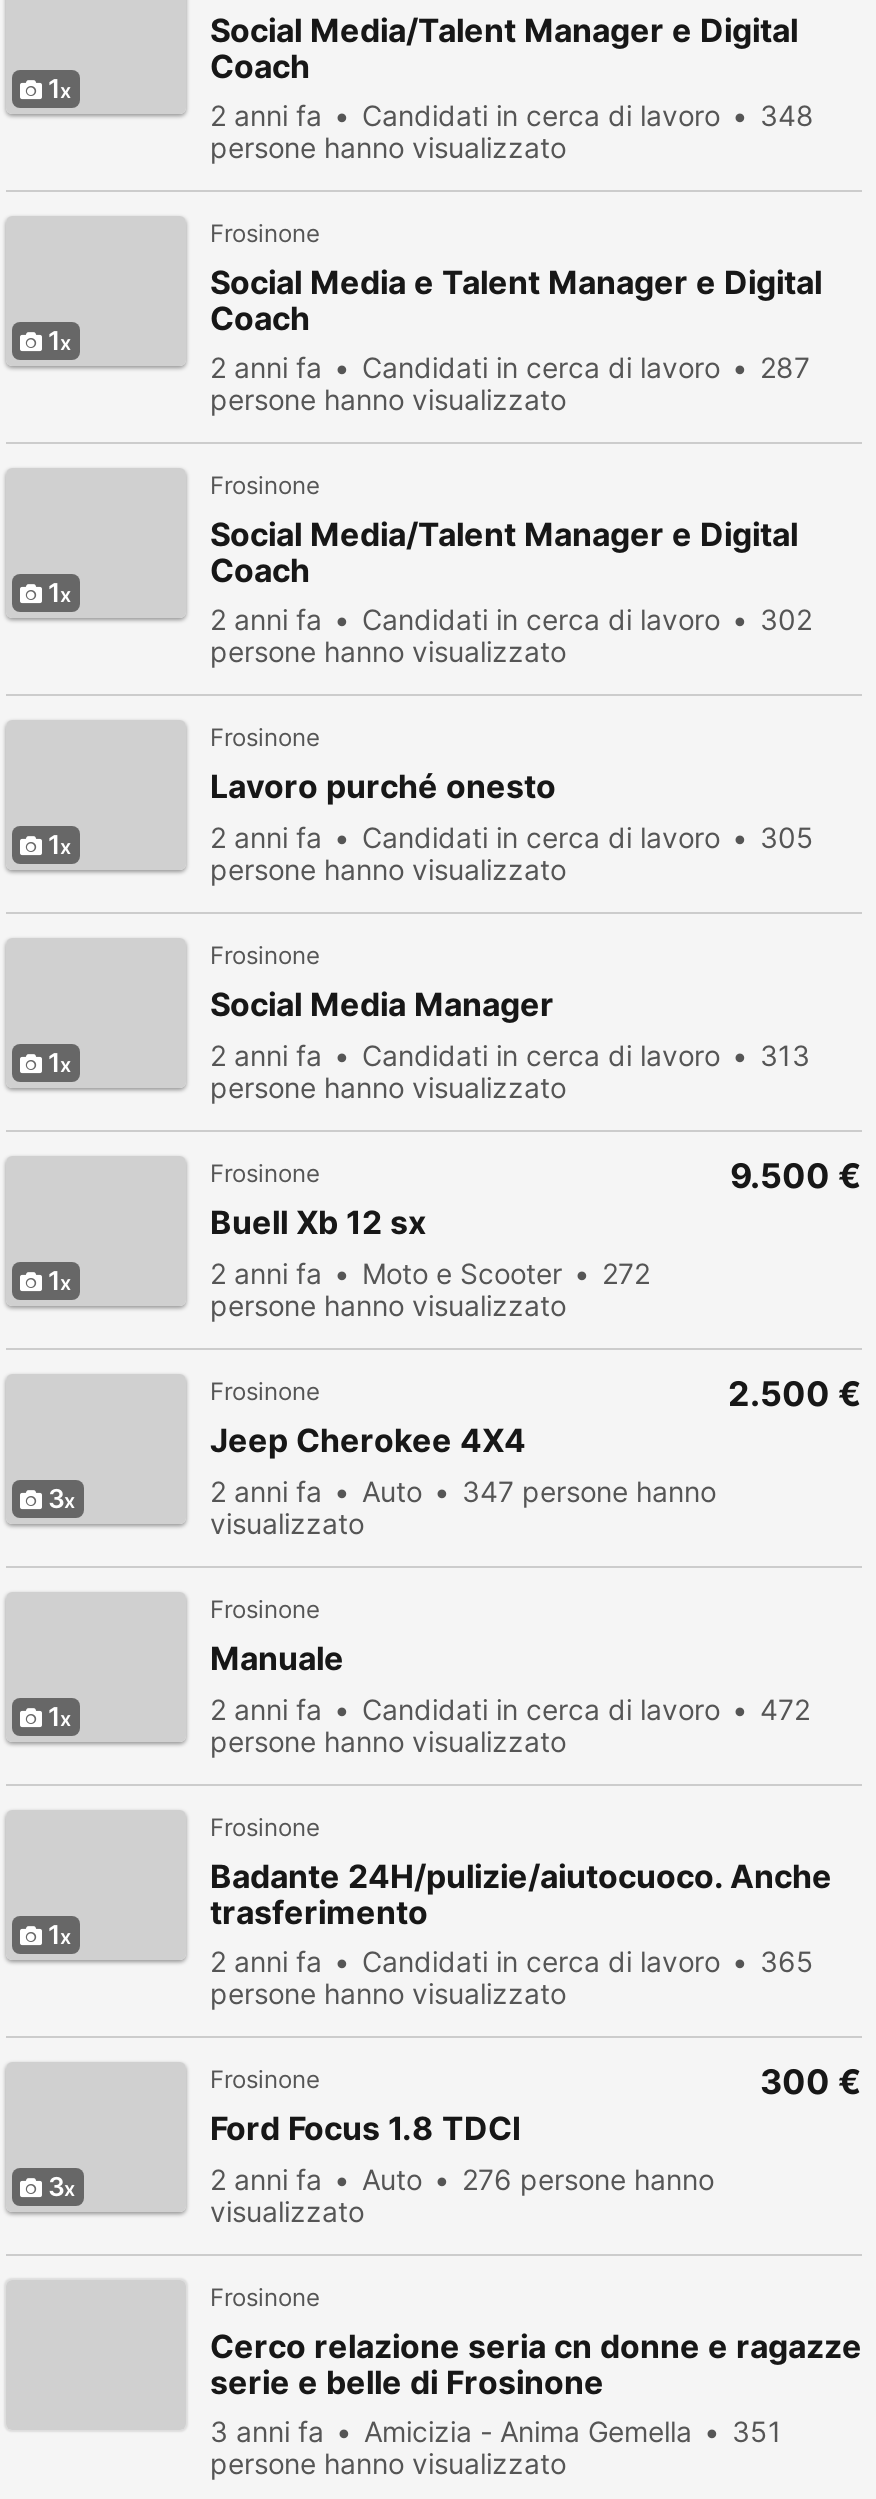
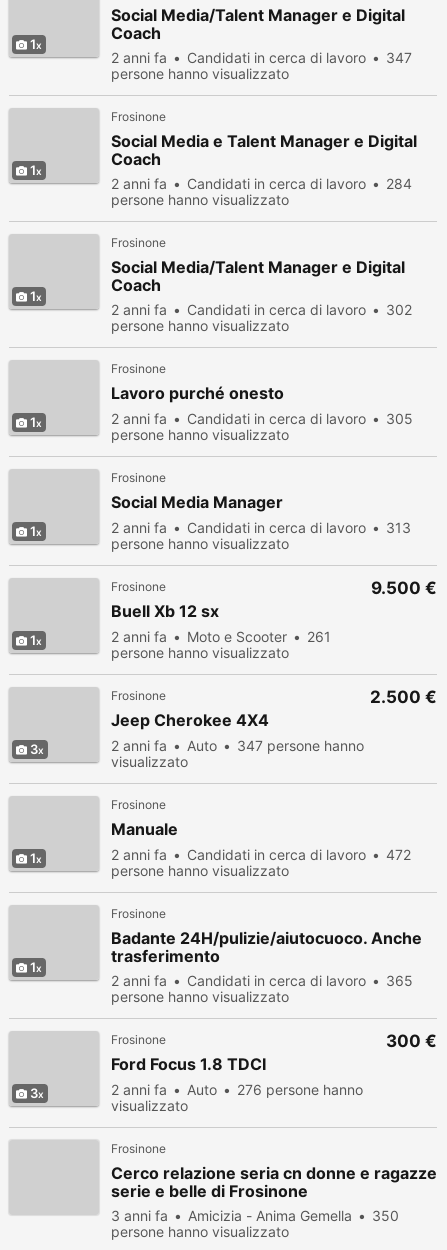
- 2 anni fa Candidati in cerca di lavoro 348
+ 2 anni fa Candidati in cerca di lavoro 347

- 2 anni fa Candidati in cerca di lavoro 287
+ 2 anni fa Candidati in cerca di lavoro 284

- 2 anni fa Moto e Scooter 272
+ 2 anni fa Moto e Scooter 261

- 3 anni fa Amicizia - Anima Gemella 351
+ 3 anni fa Amicizia - Anima Gemella 350
